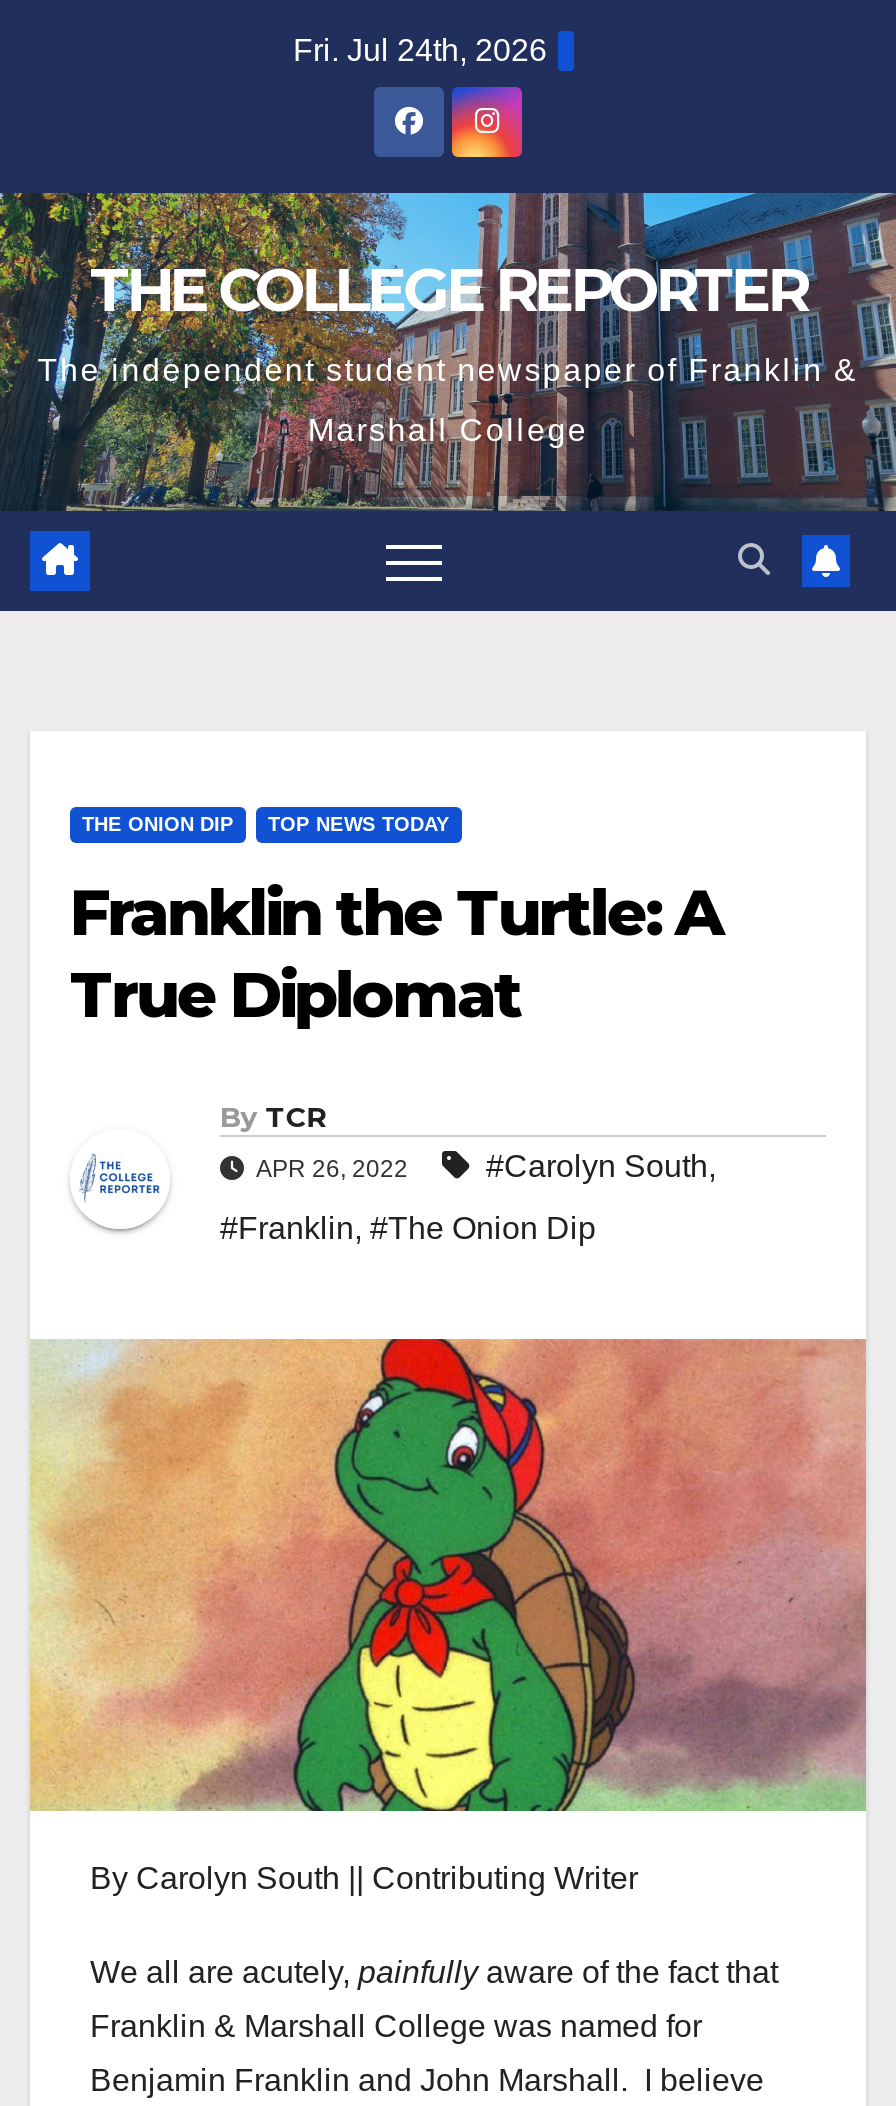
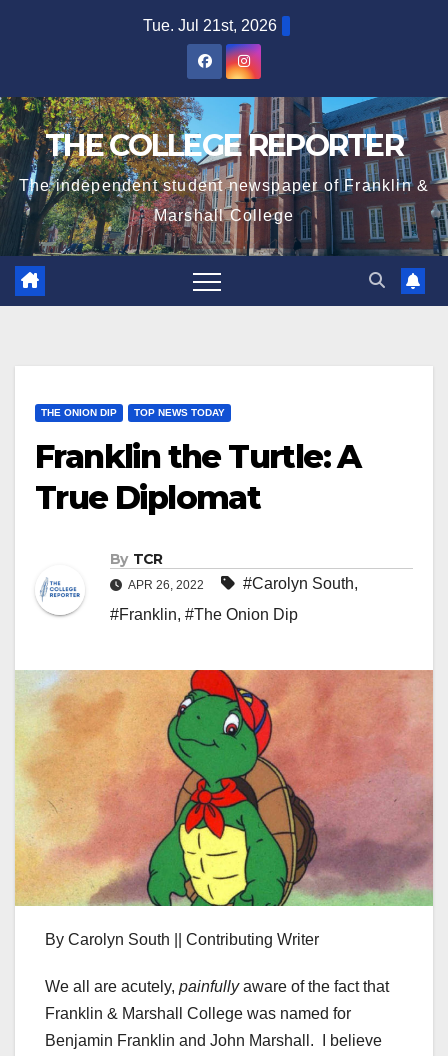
- Fri. Jul 24th, 2026
+ Tue. Jul 21st, 2026
